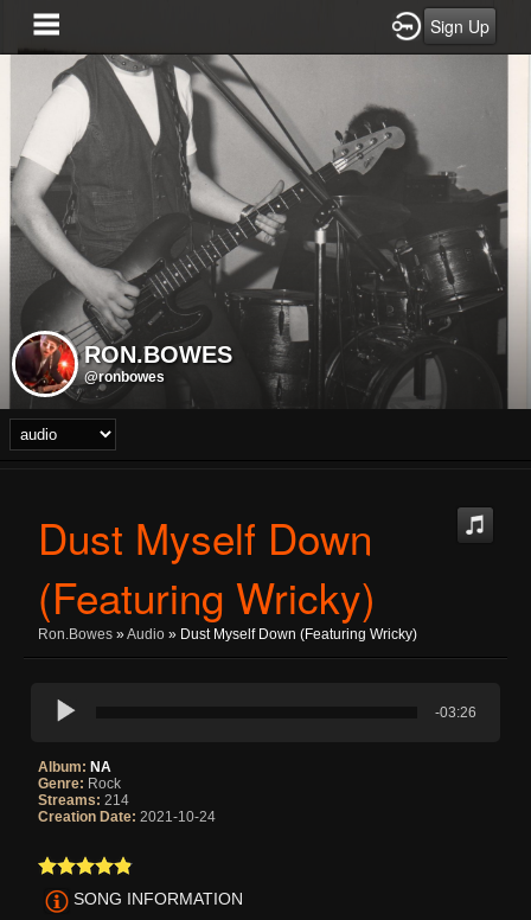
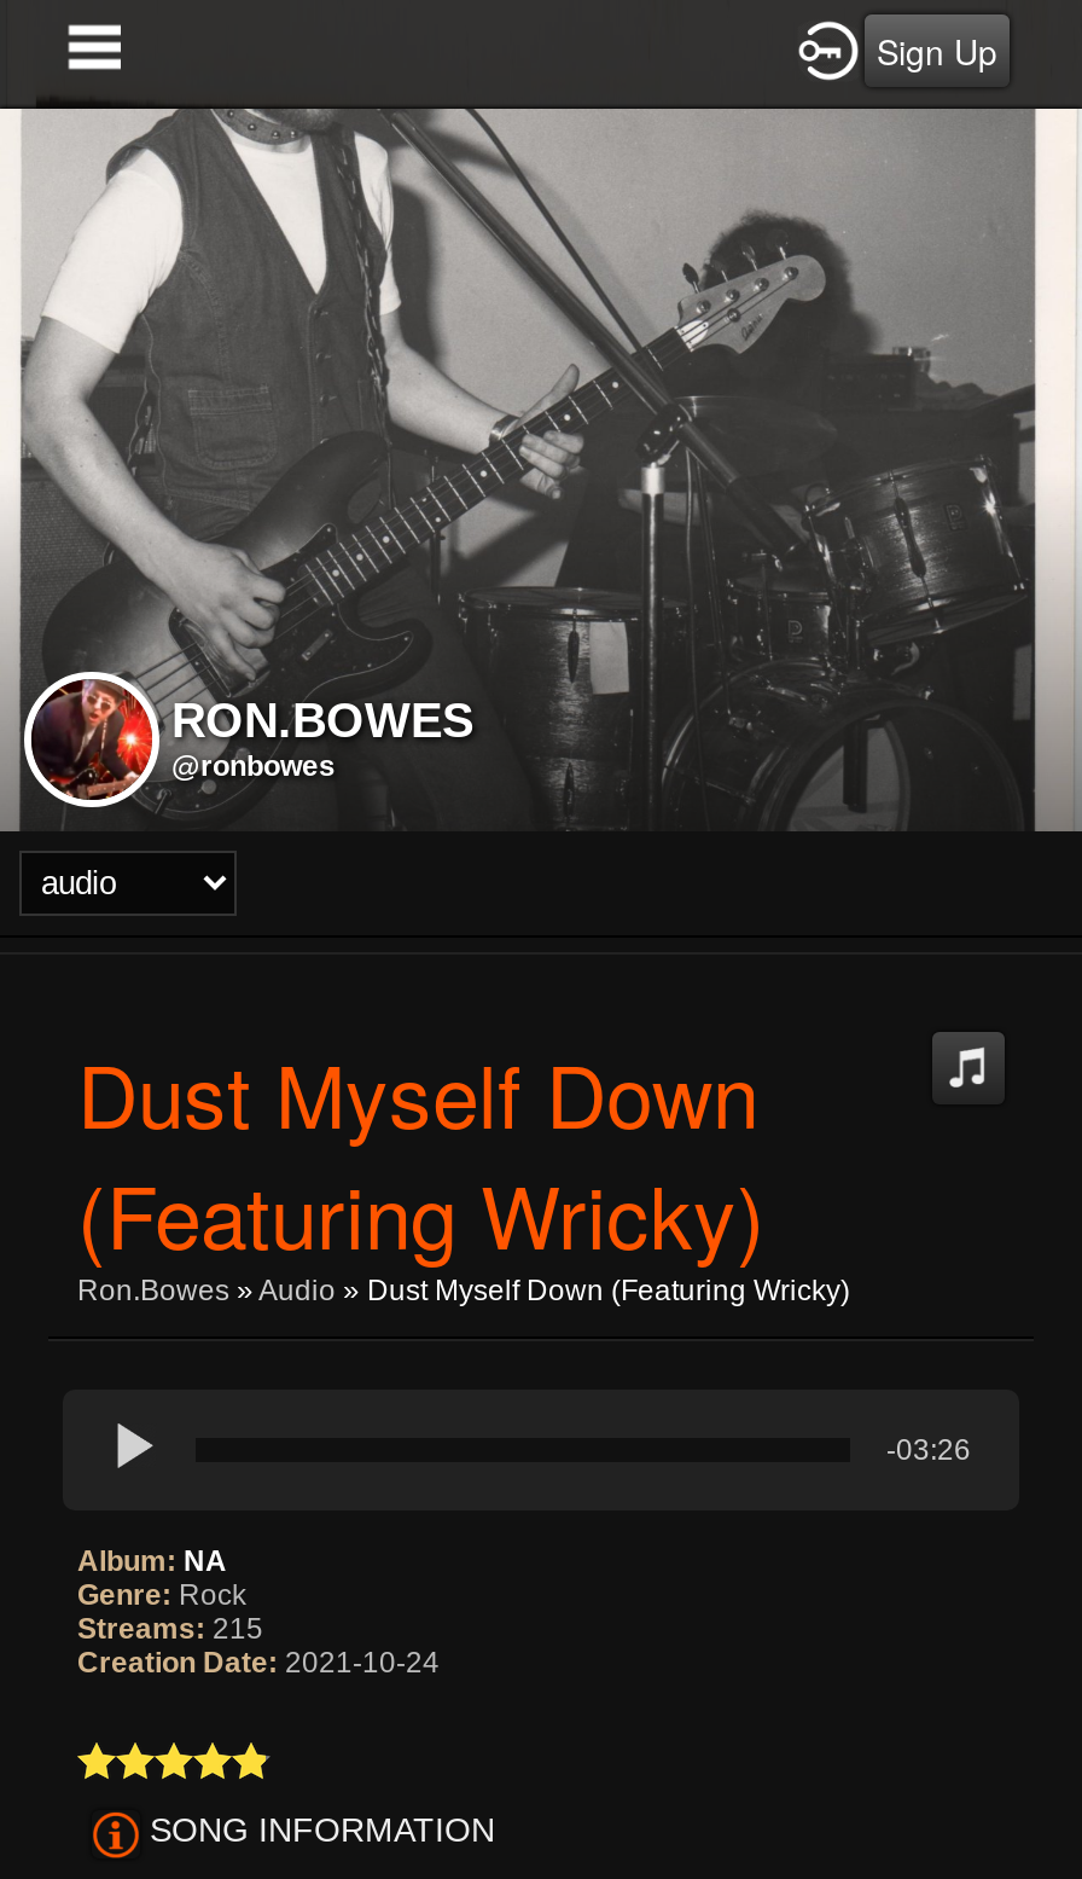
- Streams: 214
+ Streams: 215
